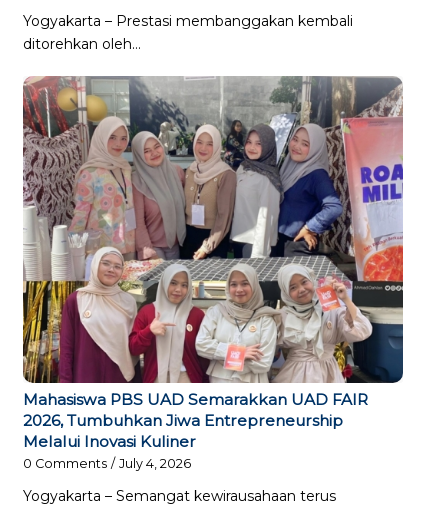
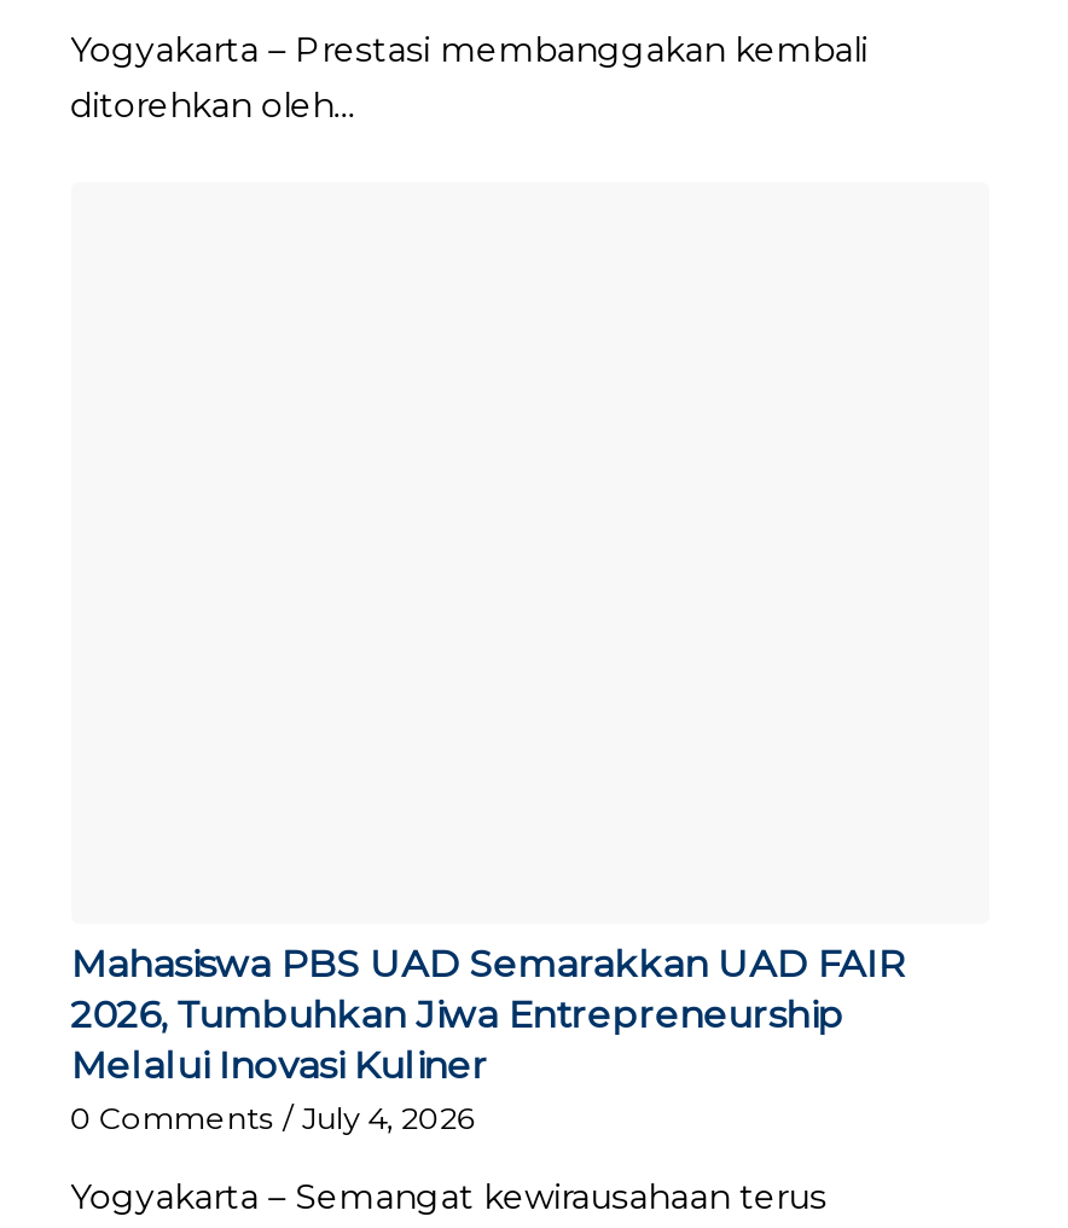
- [image]
